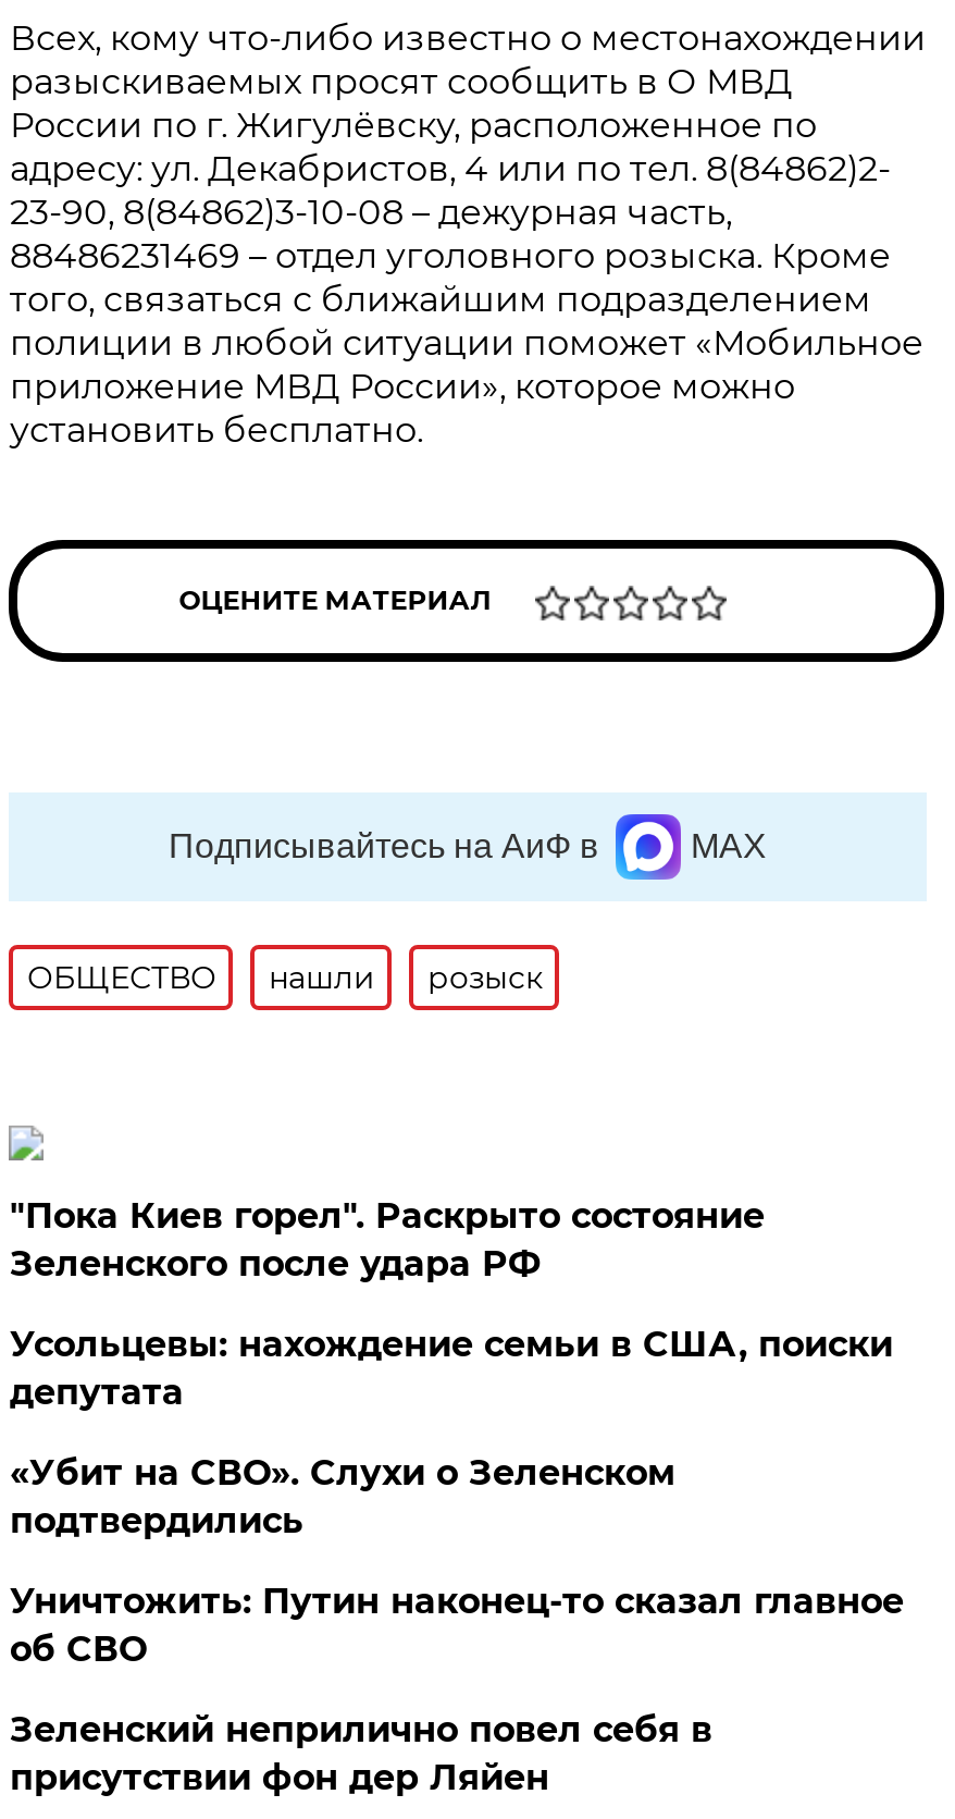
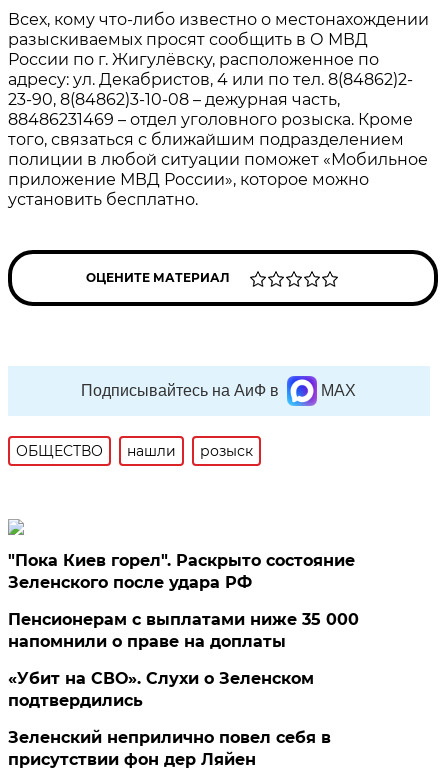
- Усольцевы: нахождение семьи в США, поиски
- депутата
+ Пенсионерам с выплатами ниже 35 000
+ напомнили о праве на доплаты

- Уничтожить: Путин наконец-то сказал главное
- об СВО
